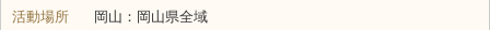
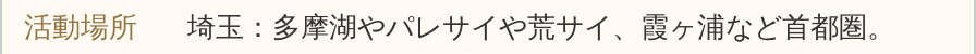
- 岡山：岡山県全域
+ 埼玉：多摩湖やパレサイや荒サイ、霞ヶ浦など首都圏。
